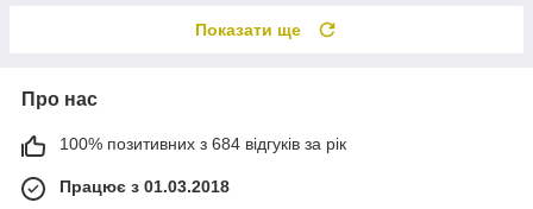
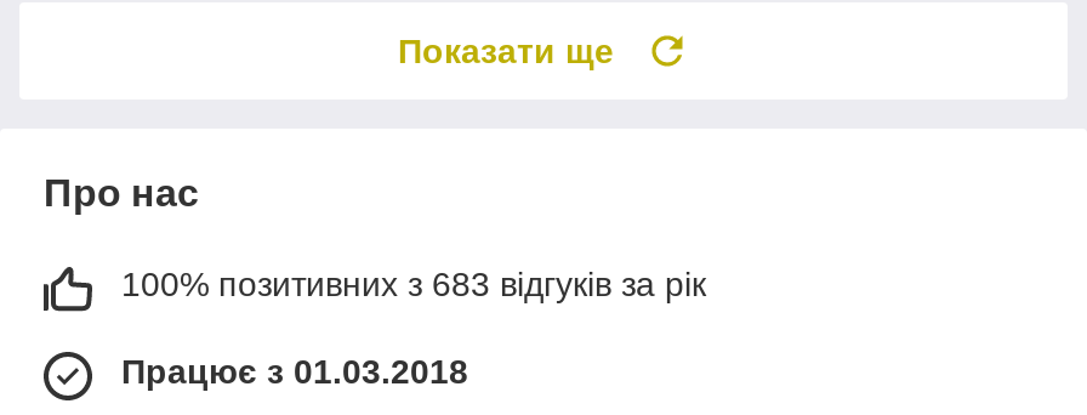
- 100% позитивних з 684 відгуків за рік
+ 100% позитивних з 683 відгуків за рік
